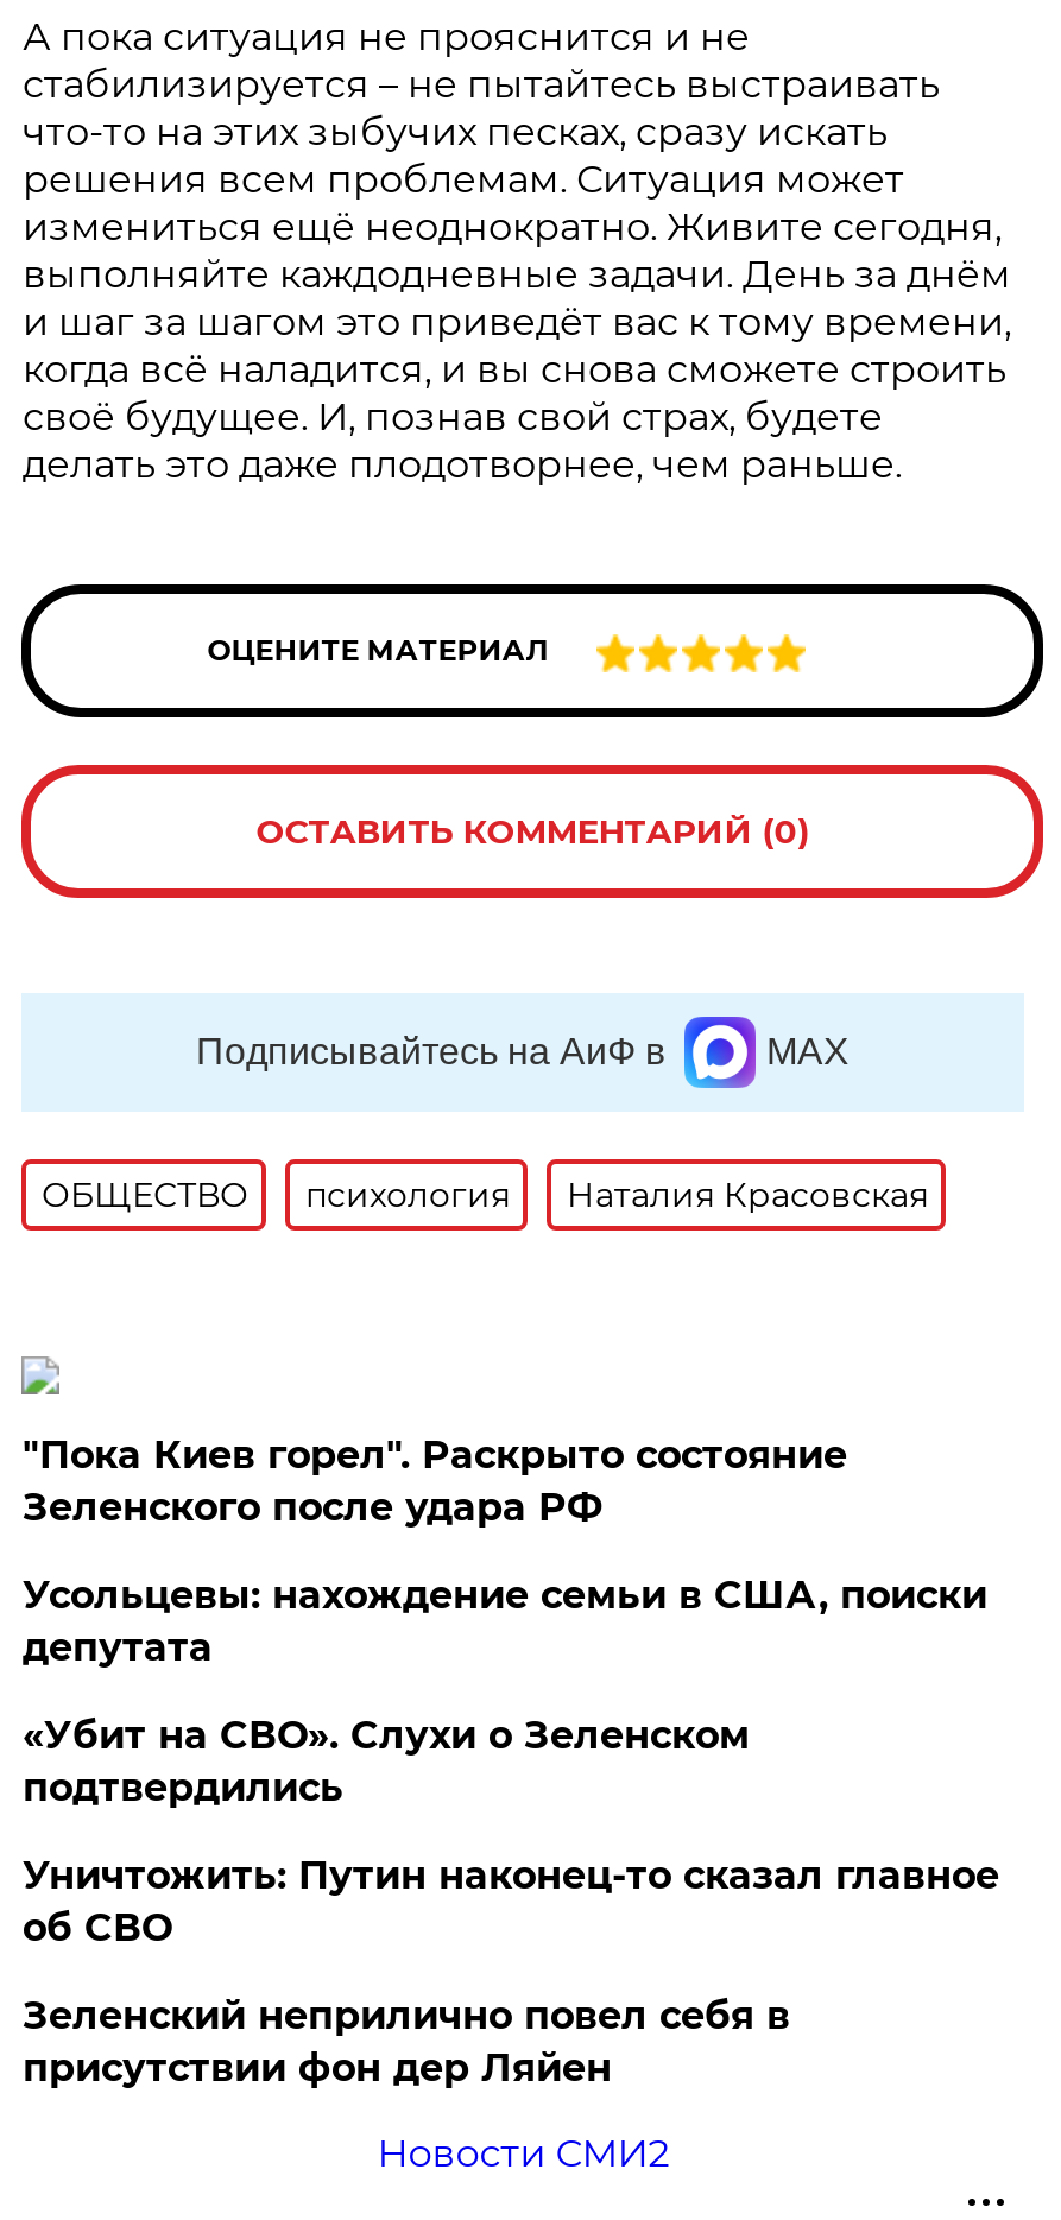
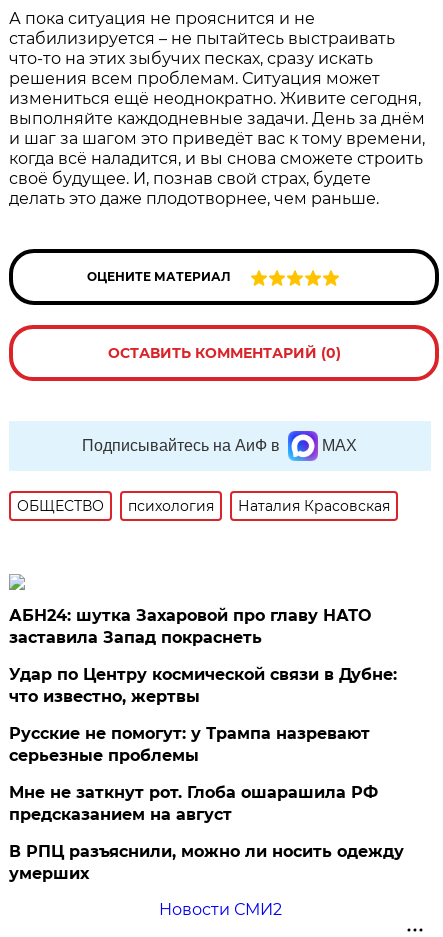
- "Пока Киев горел". Раскрыто состояние
- Зеленского после удара РФ
+ АБН24: шутка Захаровой про главу НАТО
+ заставила Запад покраснеть

- Усольцевы: нахождение семьи в США, поиски
- депутата
+ Удар по Центру космической связи в Дубне:
+ что известно, жертвы

- «Убит на СВО». Слухи о Зеленском
- подтвердились
+ Русские не помогут: у Трампа назревают
+ серьезные проблемы

- Уничтожить: Путин наконец-то сказал главное
- об СВО
+ Мне не заткнут рот. Глоба ошарашила РФ
+ предсказанием на август

- Зеленский неприлично повел cебя в
- присутствии фон дер Ляйен
+ В РПЦ разъяснили, можно ли носить одежду
+ умерших
